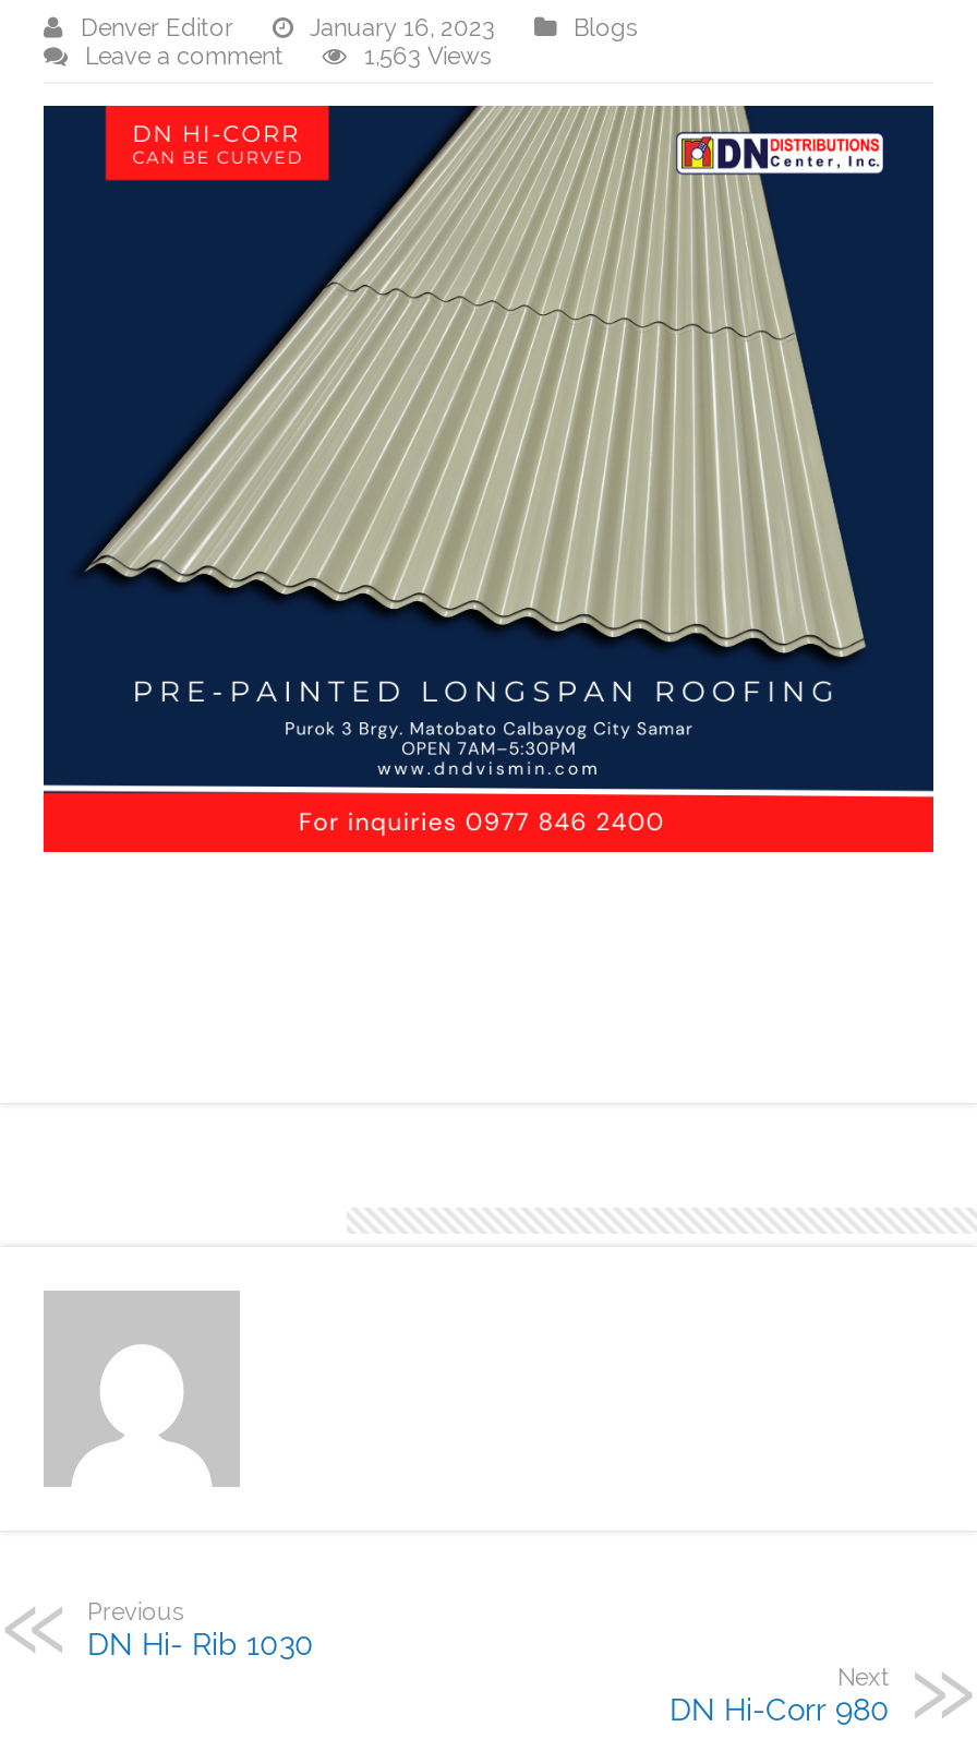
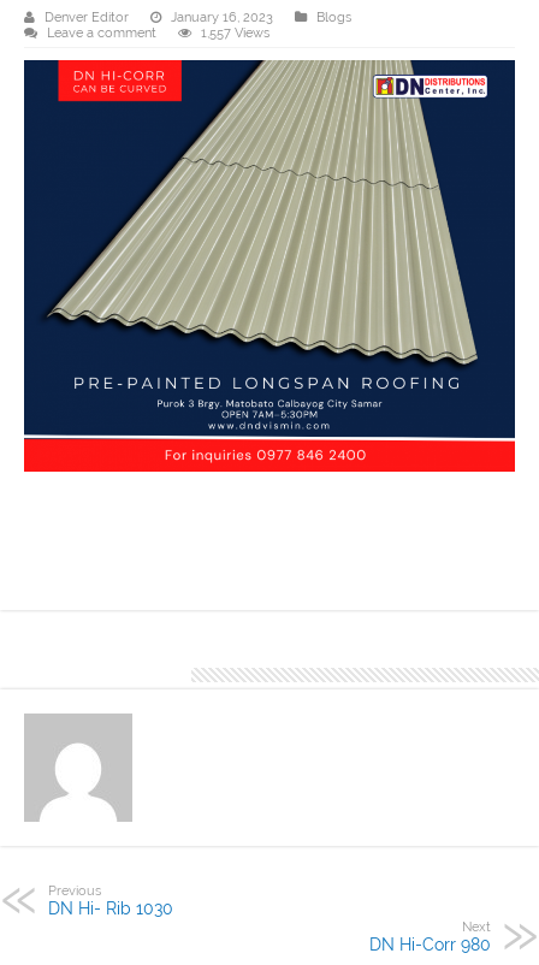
- 1,563 Views
+ 1,557 Views
